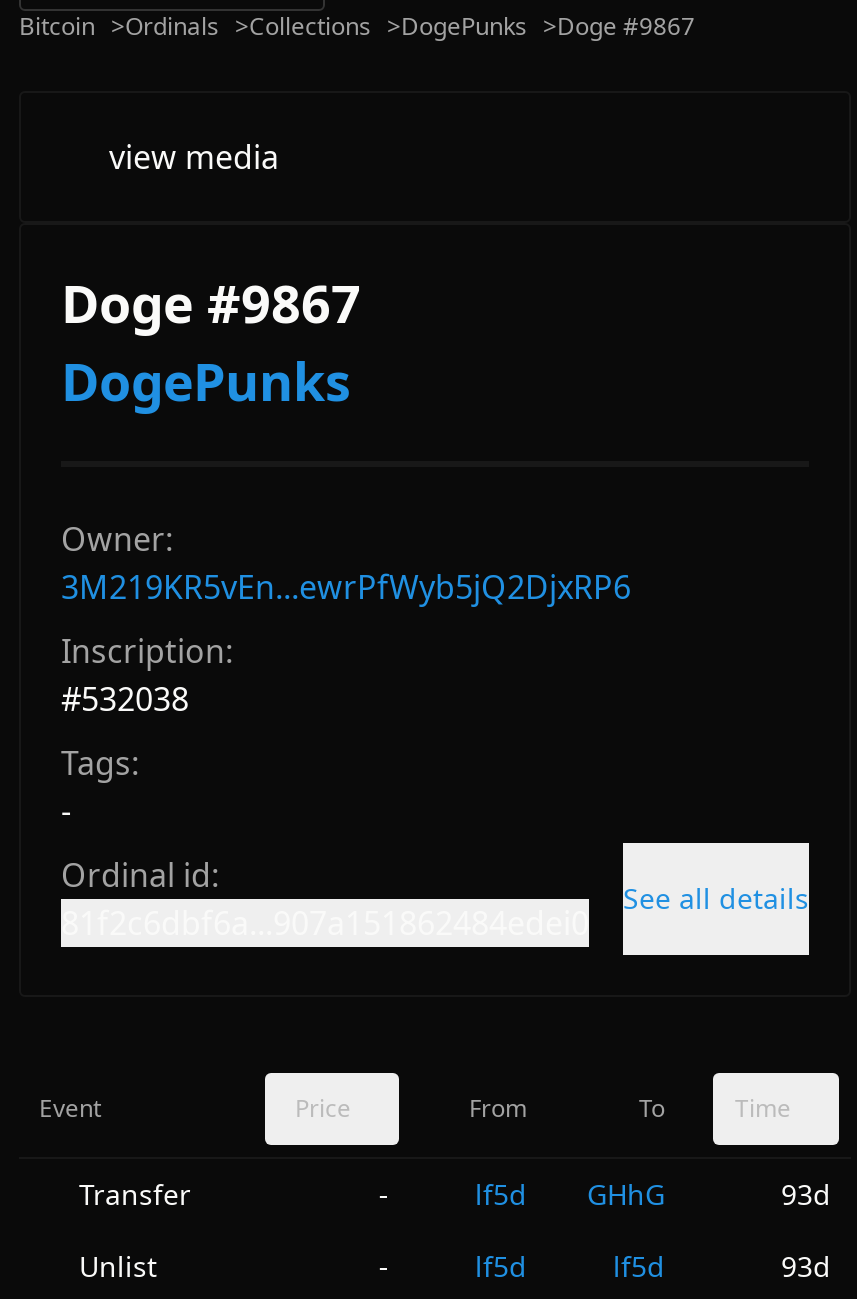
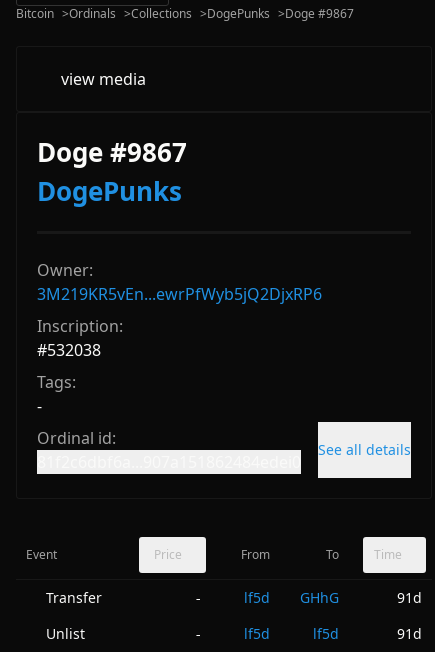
- 93d
+ 91d

- 93d
+ 91d
